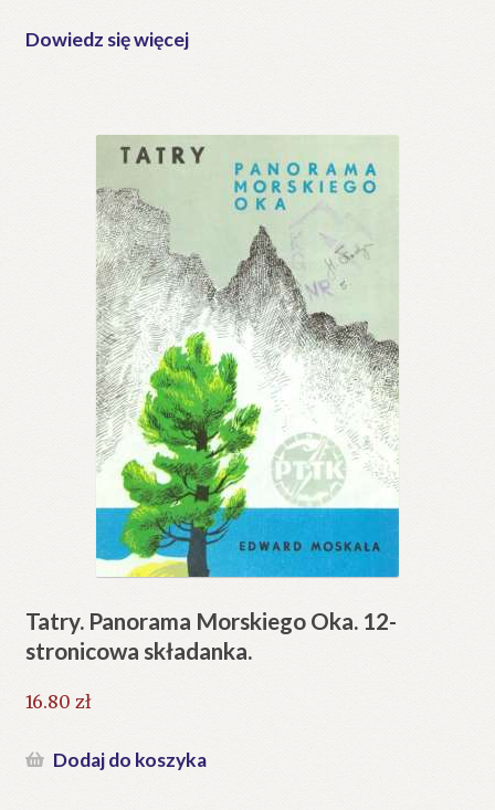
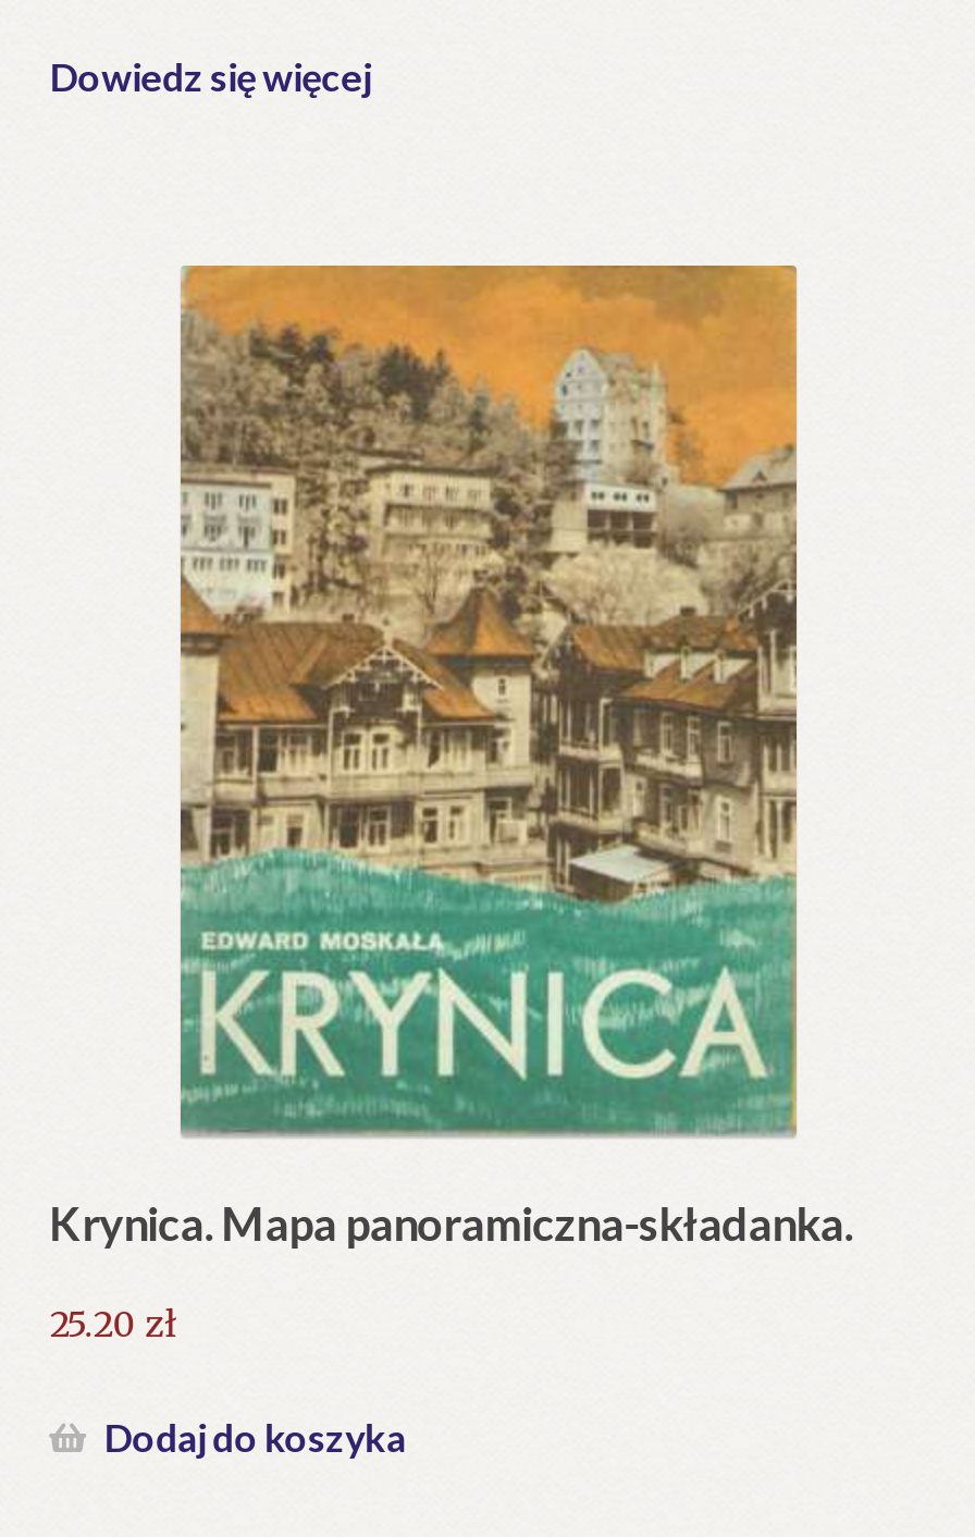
- [image]
- Tatry. Panorama Morskiego Oka. 12-
- stronicowa składanka.
+ [image]
+ Krynica. Mapa panoramiczna-składanka.

- 16.80 zł
+ 25.20 zł
